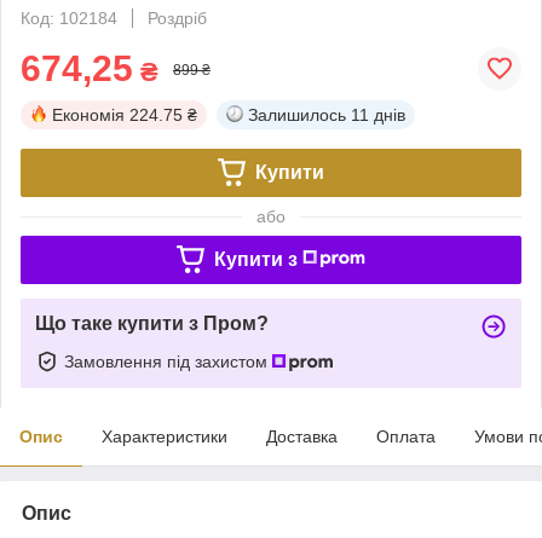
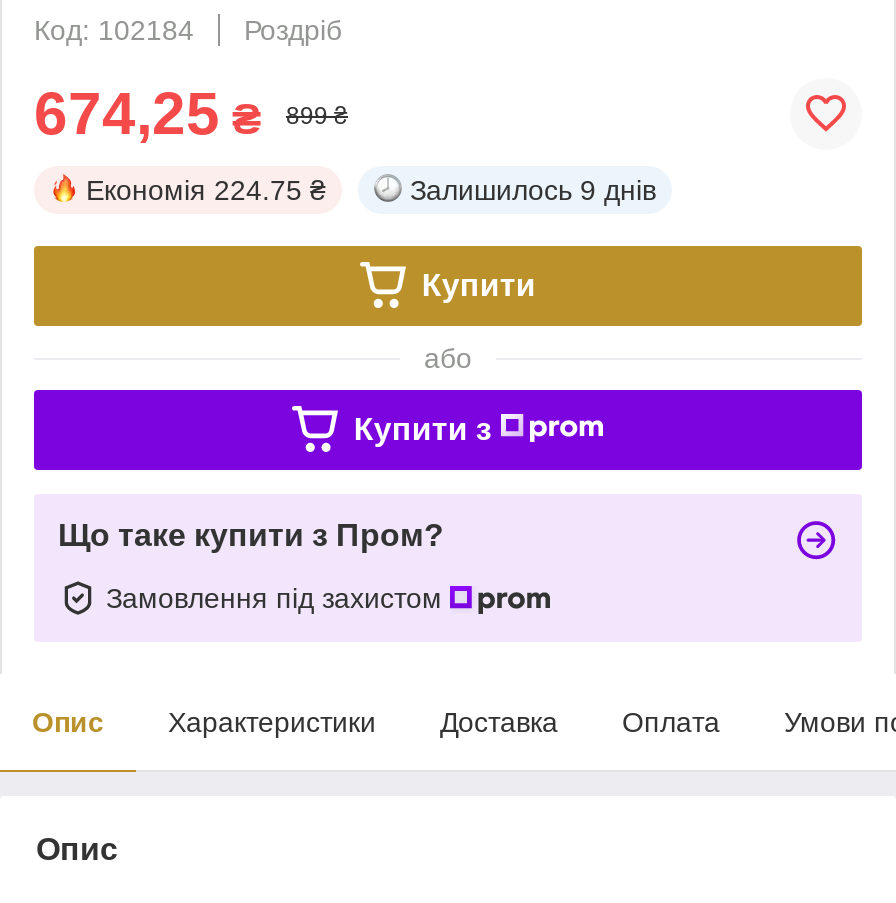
- Залишилось 11 днів
+ Залишилось 9 днів
